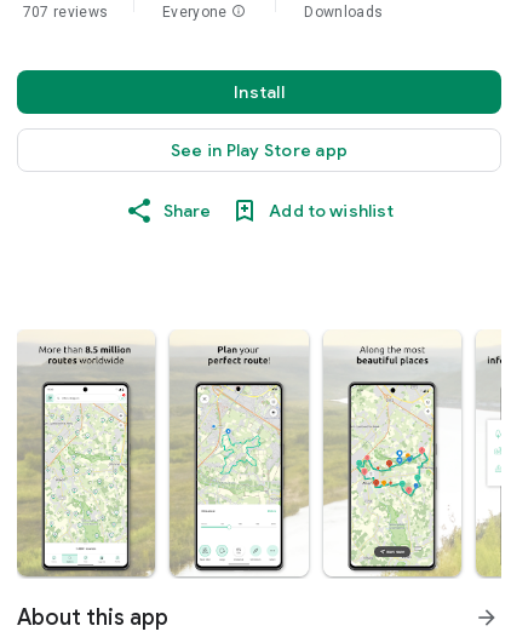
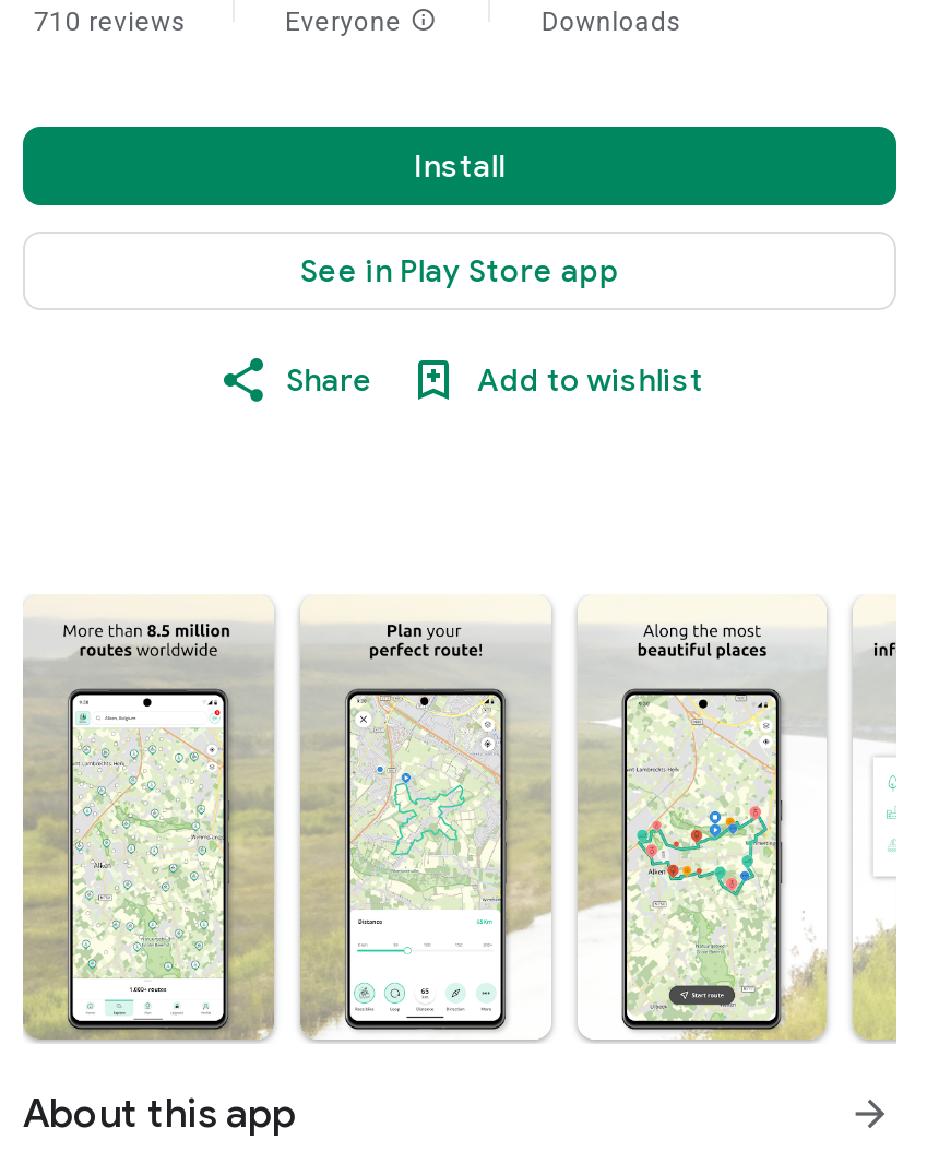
- 707 reviews
+ 710 reviews
